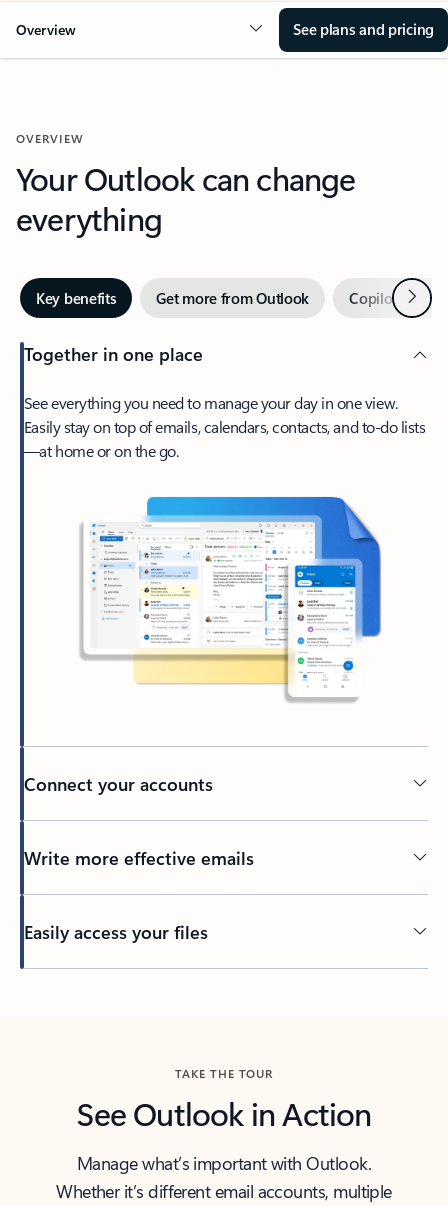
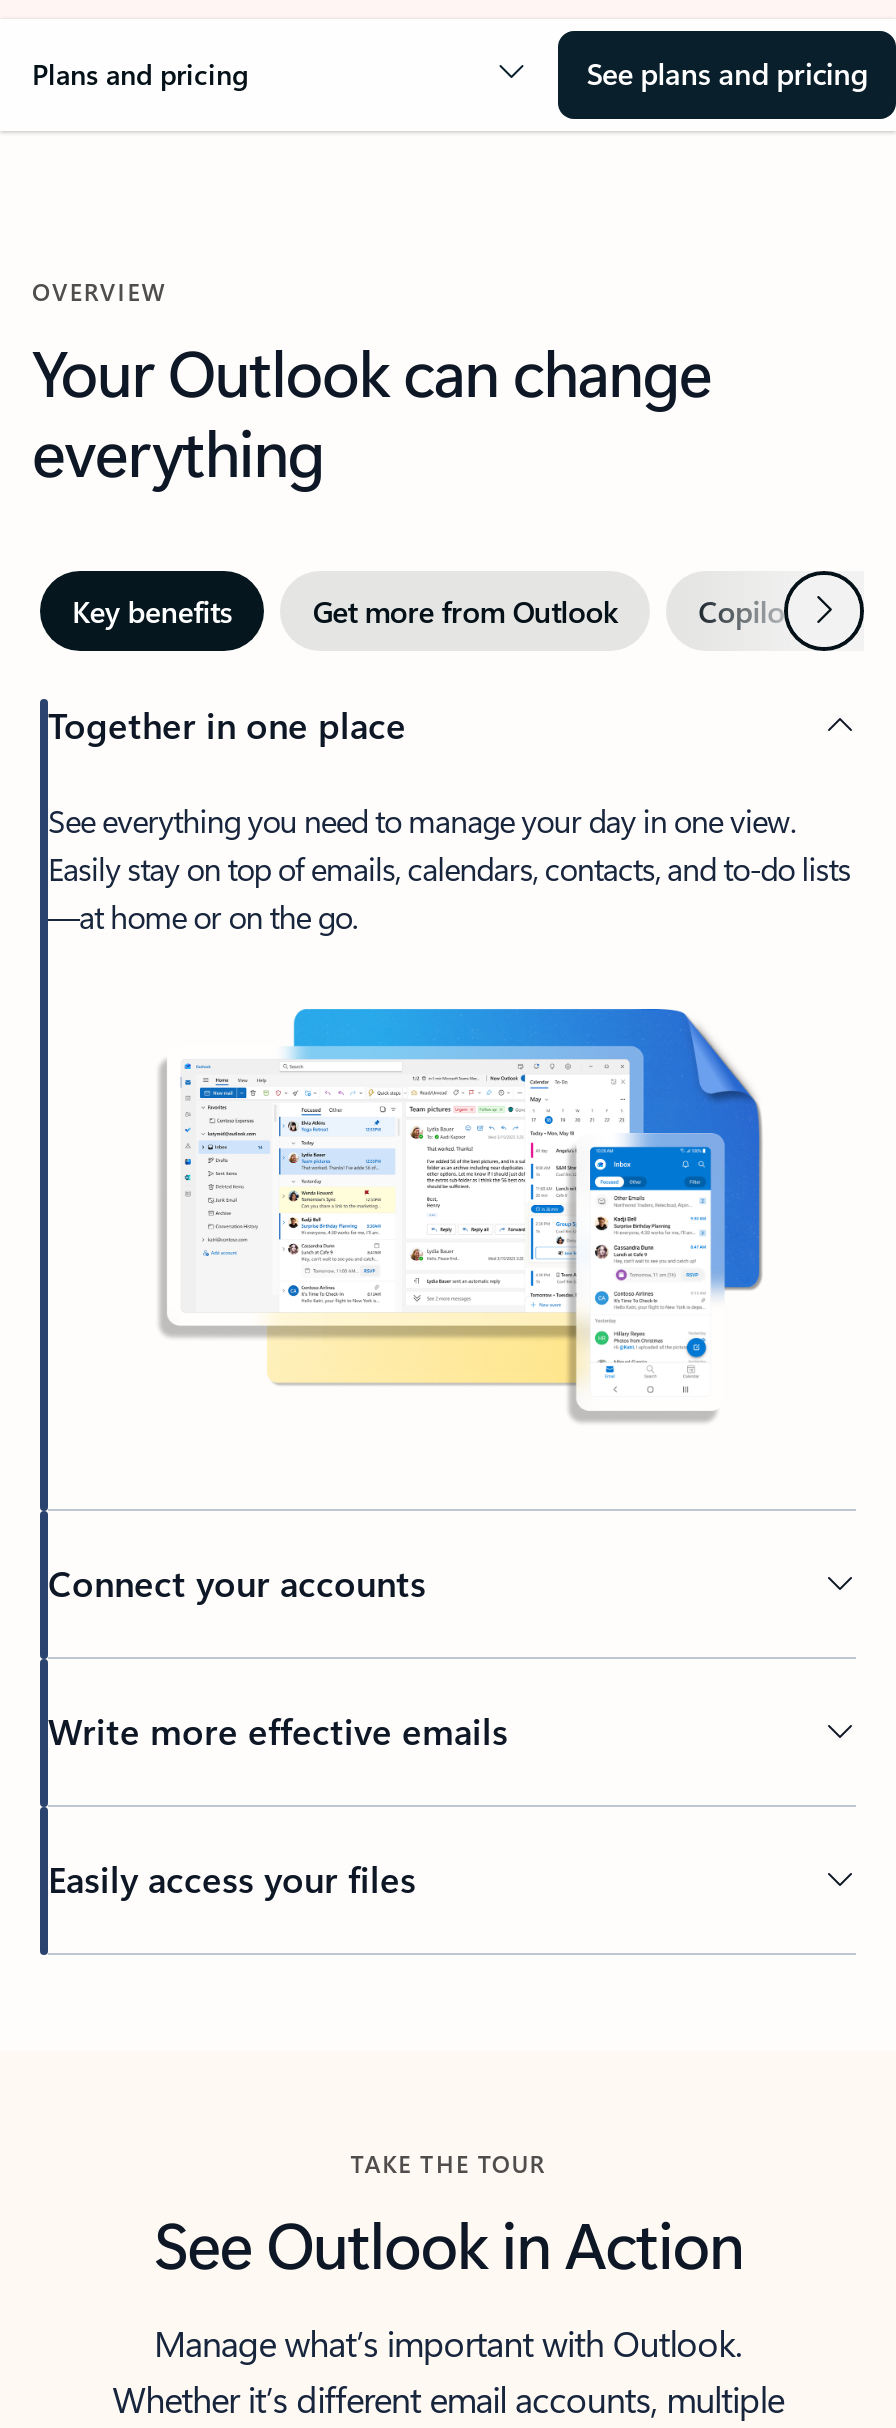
- Overview
+ Plans and pricing
